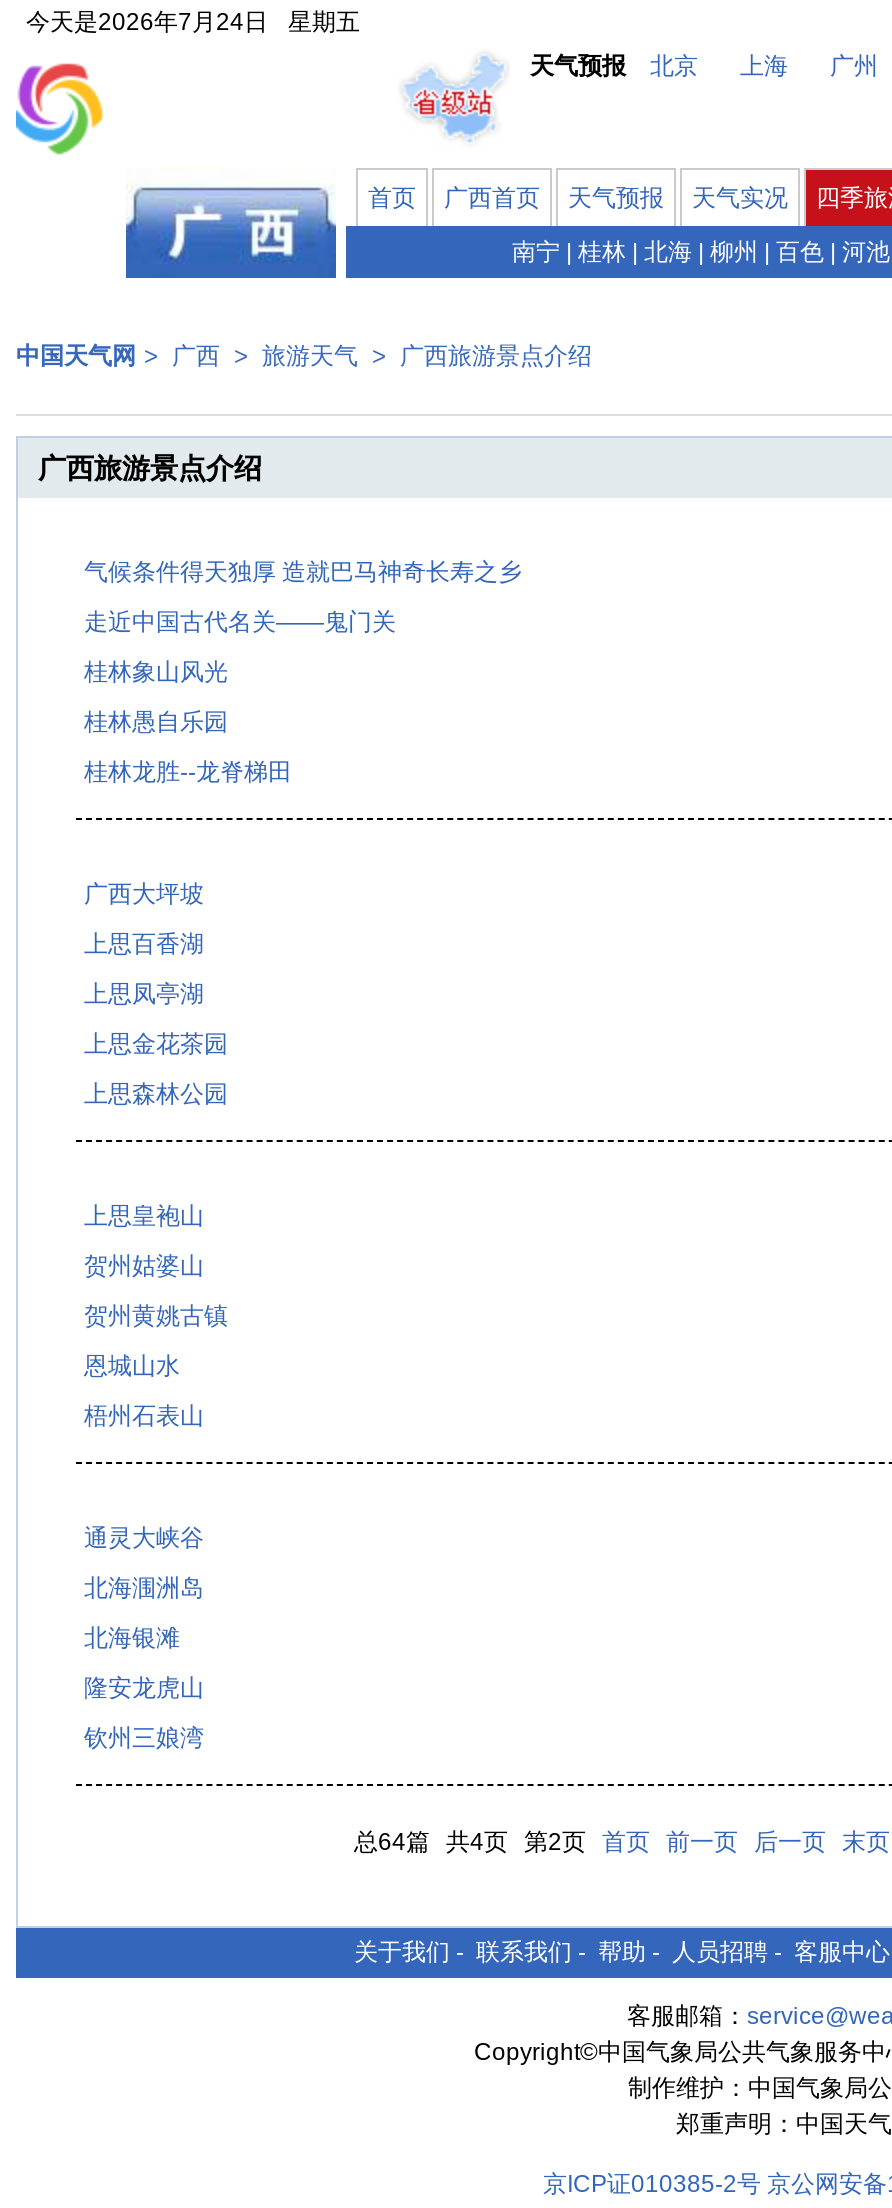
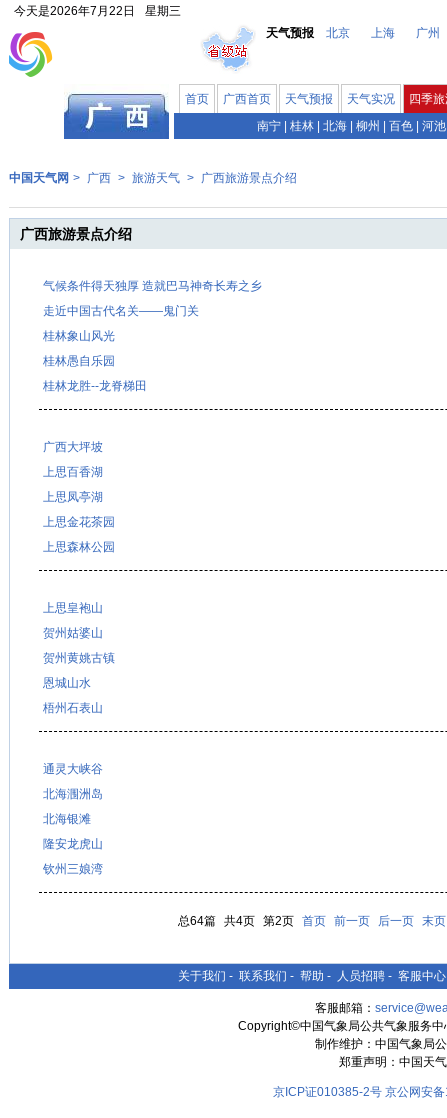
- 今天是2026年7月24日
+ 今天是2026年7月22日

- 星期五
+ 星期三
